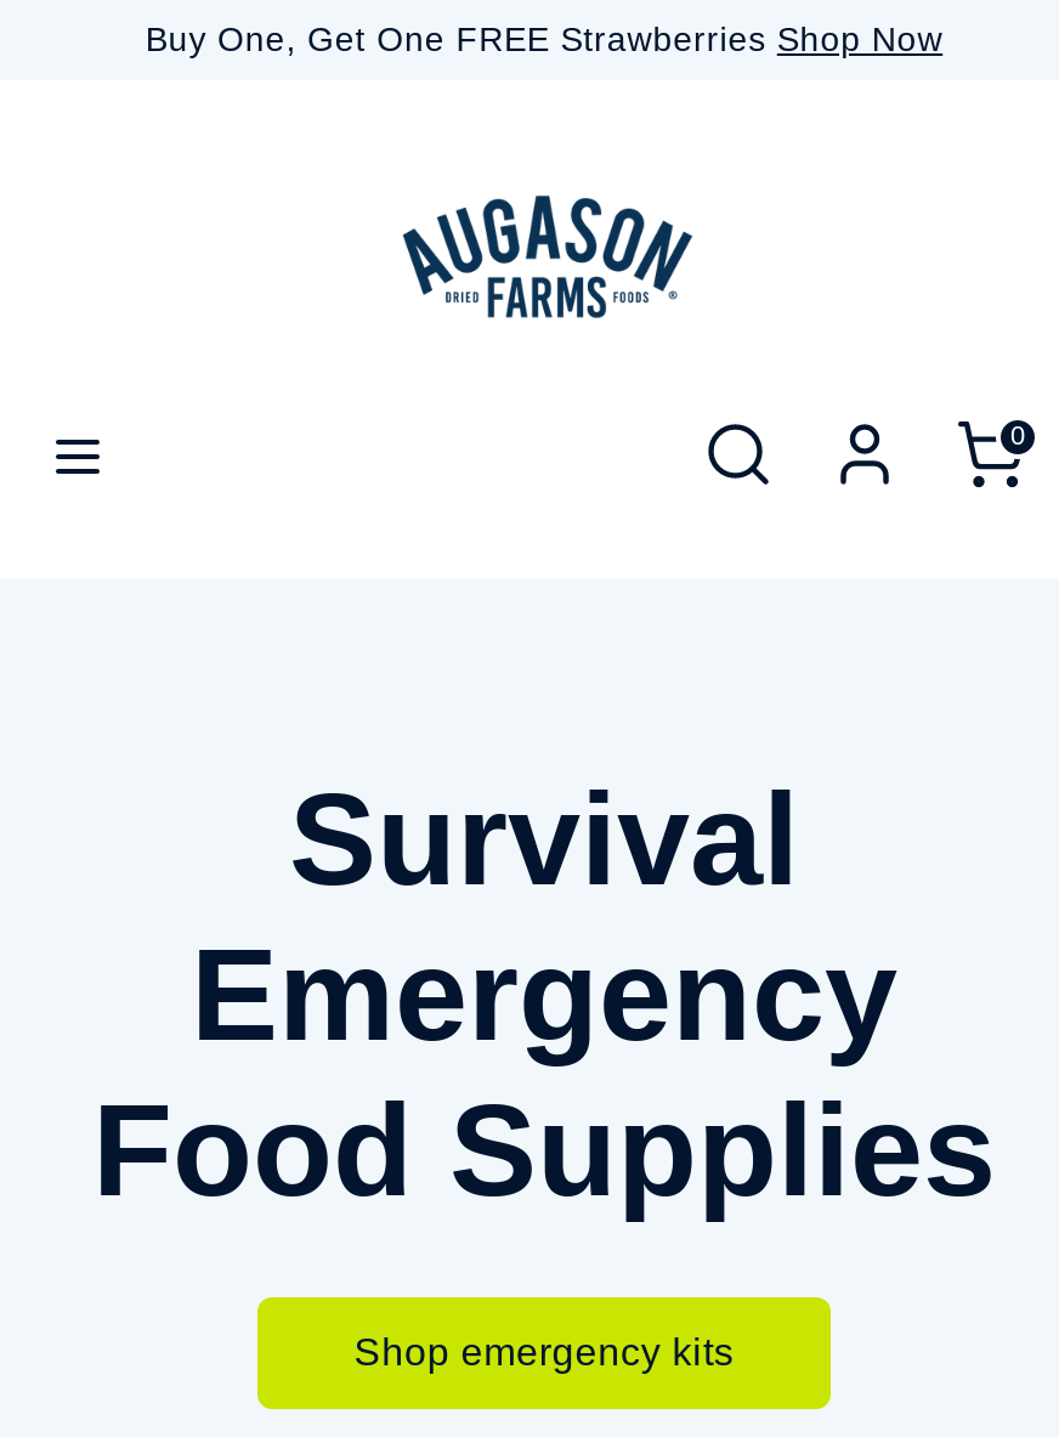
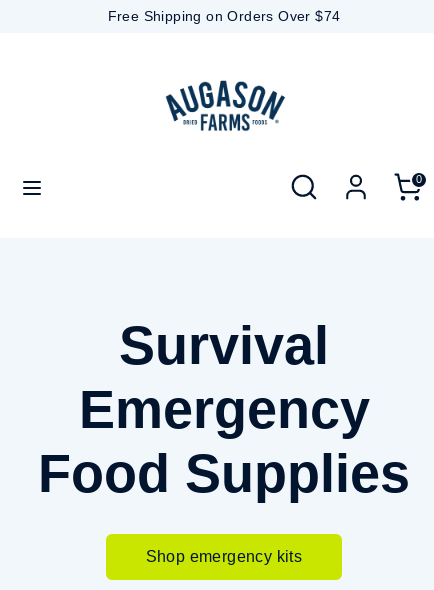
- Buy One, Get One FREE Strawberries Shop Now
+ Free Shipping on Orders Over $74
